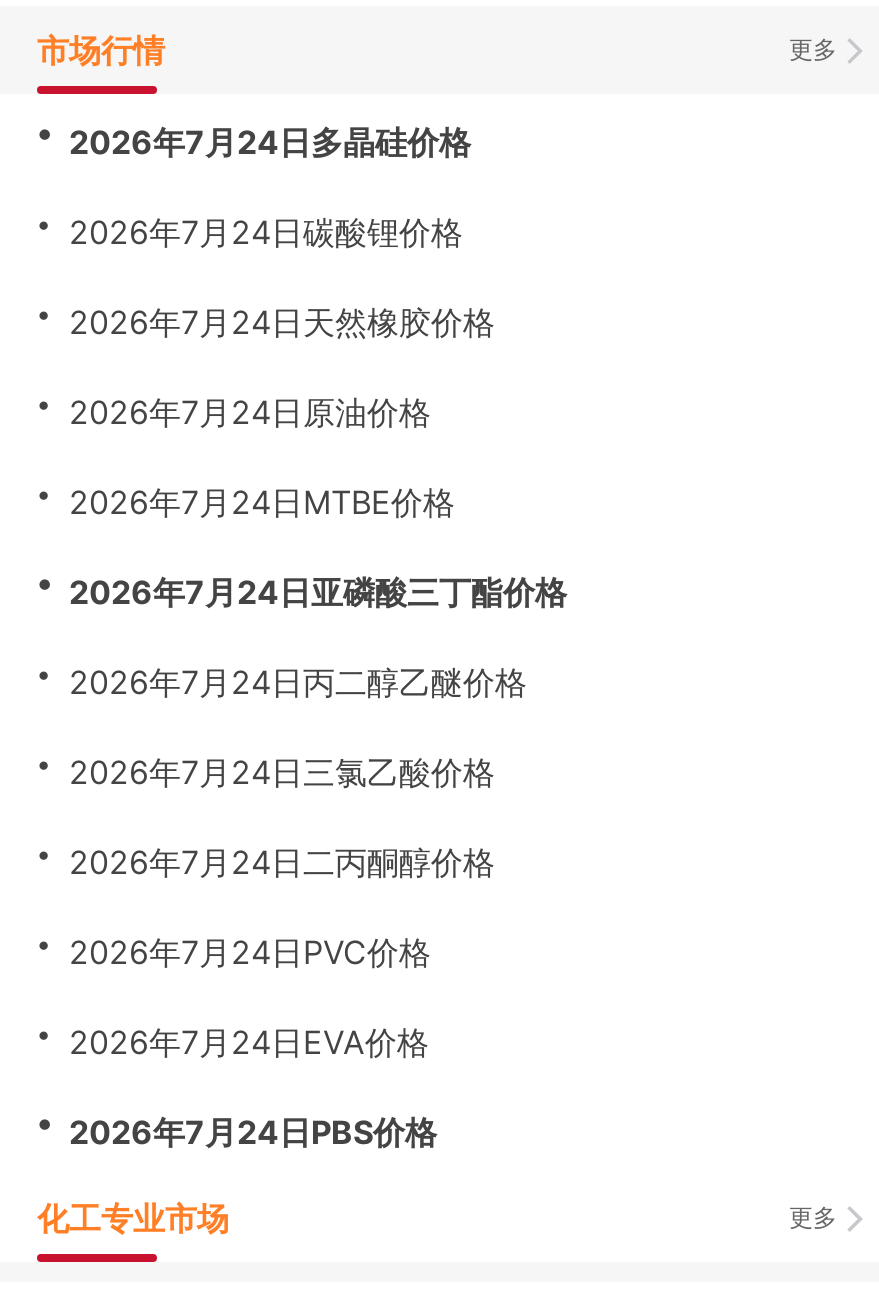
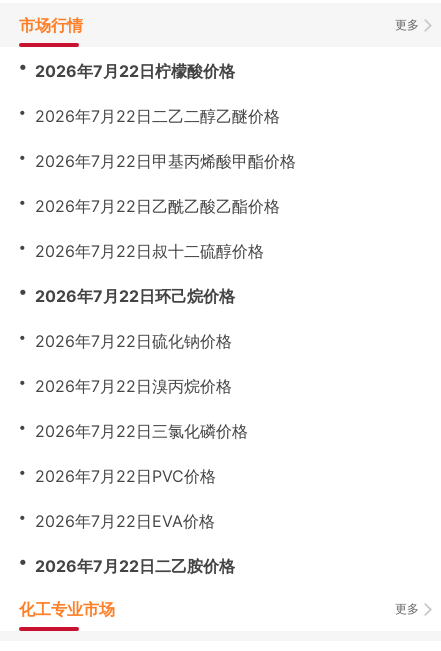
- ・2026年7月24日多晶硅价格
+ ・2026年7月22日柠檬酸价格

- ・2026年7月24日碳酸锂价格
+ ・2026年7月22日二乙二醇乙醚价格

- ・2026年7月24日天然橡胶价格
+ ・2026年7月22日甲基丙烯酸甲酯价格

- ・2026年7月24日原油价格
+ ・2026年7月22日乙酰乙酸乙酯价格

- ・2026年7月24日MTBE价格
+ ・2026年7月22日叔十二硫醇价格

- ・2026年7月24日亚磷酸三丁酯价格
+ ・2026年7月22日环己烷价格

- ・2026年7月24日丙二醇乙醚价格
+ ・2026年7月22日硫化钠价格

- ・2026年7月24日三氯乙酸价格
+ ・2026年7月22日溴丙烷价格

- ・2026年7月24日二丙酮醇价格
+ ・2026年7月22日三氯化磷价格

- ・2026年7月24日PVC价格
+ ・2026年7月22日PVC价格

- ・2026年7月24日EVA价格
+ ・2026年7月22日EVA价格

- ・2026年7月24日PBS价格
+ ・2026年7月22日二乙胺价格
